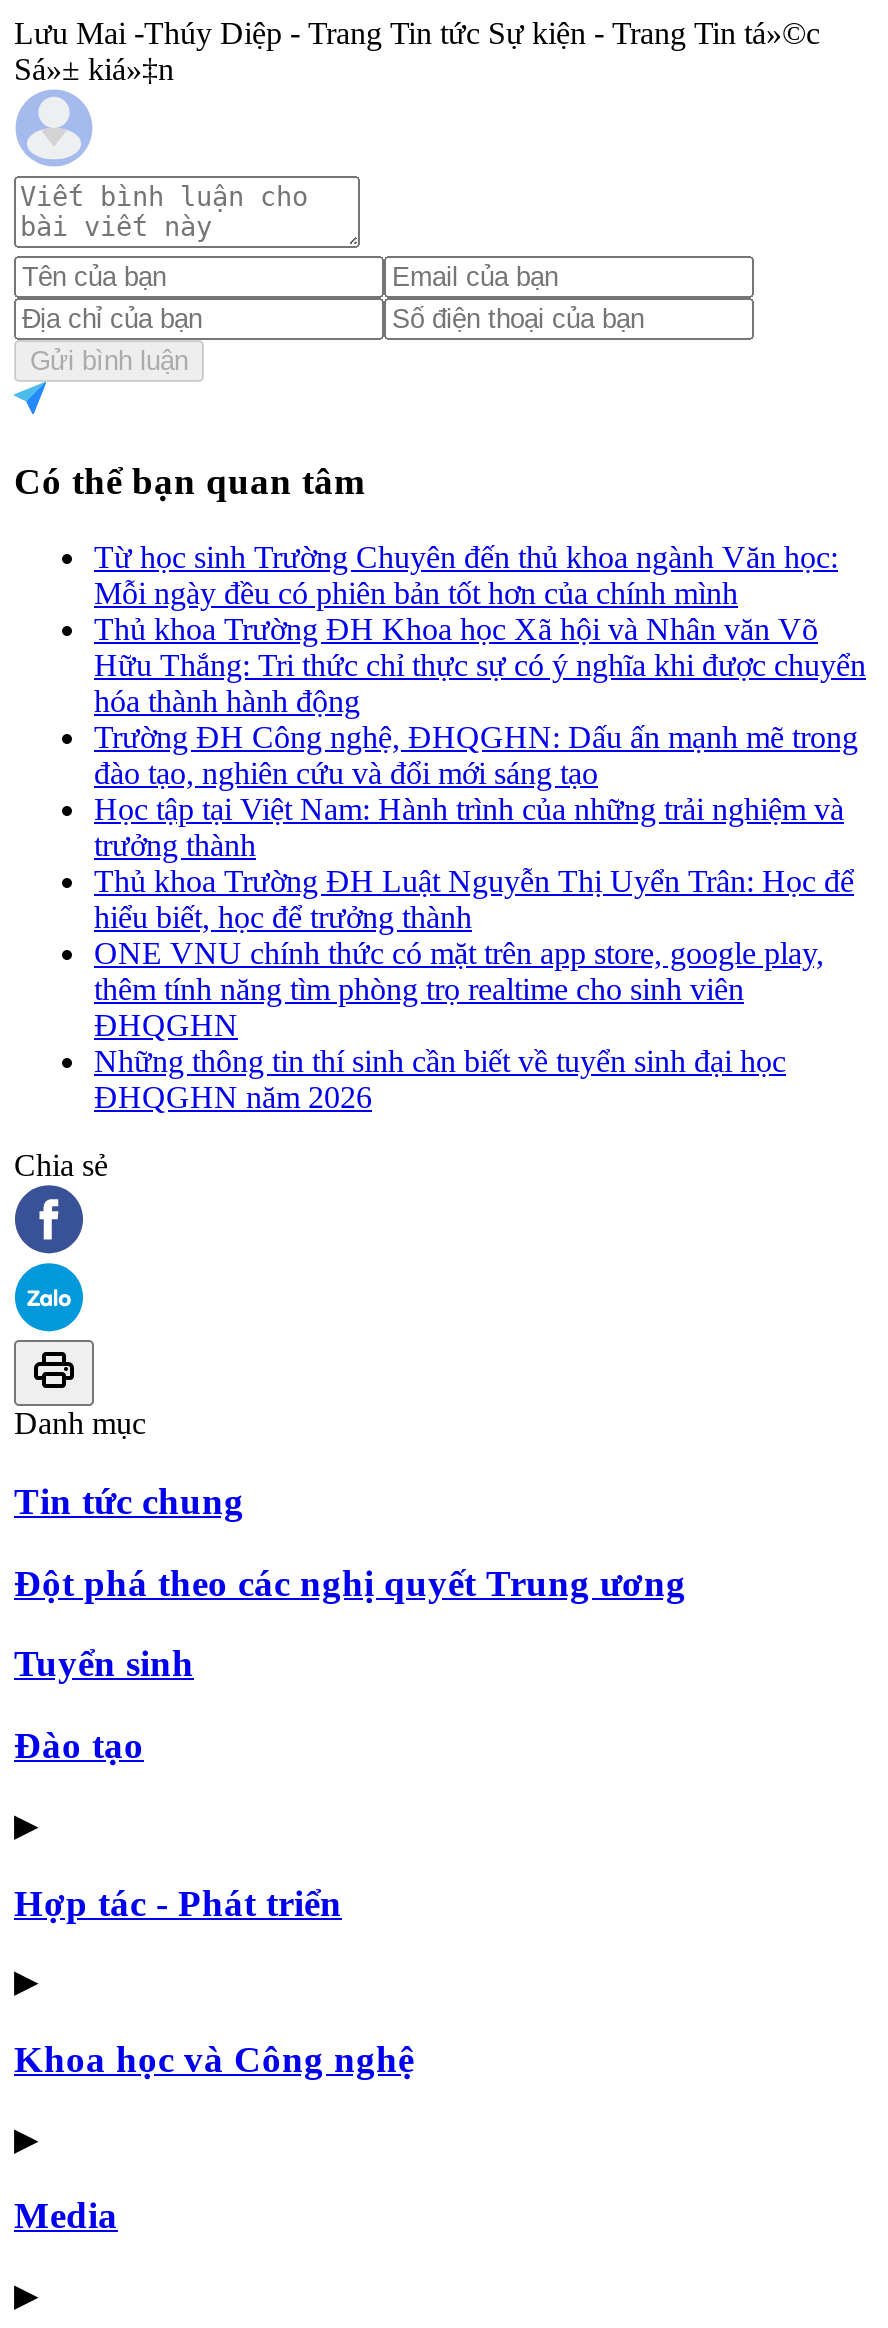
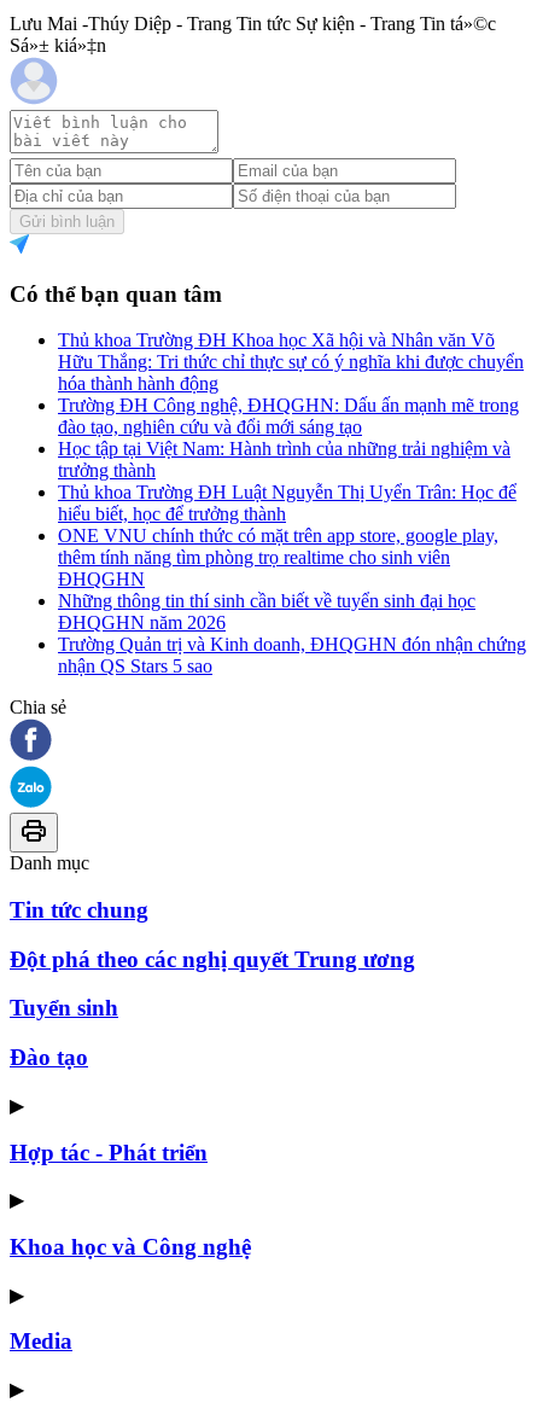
- Từ học sinh Trường Chuyên đến thủ khoa ngành Văn học:
- Mỗi ngày đều có phiên bản tốt hơn của chính mình

moved up: Thủ khoa Trường ĐH Khoa học Xã hội và Nhân văn Võ | Hữu Thắng: Tri thức chỉ thực sự có ý nghĩa khi được chuyển | hóa thành hành động | ... | Những thông tin thí sinh cần biết về tuyển sinh đại học | ĐHQGHN năm 2026

+ Trường Quản trị và Kinh doanh, ĐHQGHN đón nhận chứng
+ nhận QS Stars 5 sao
